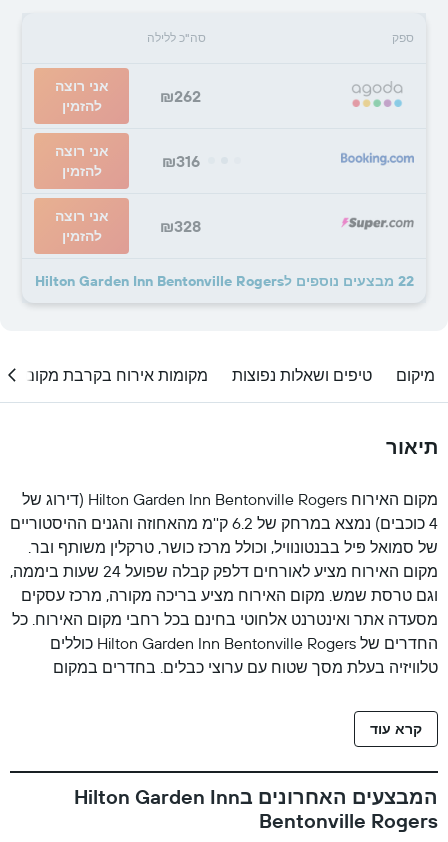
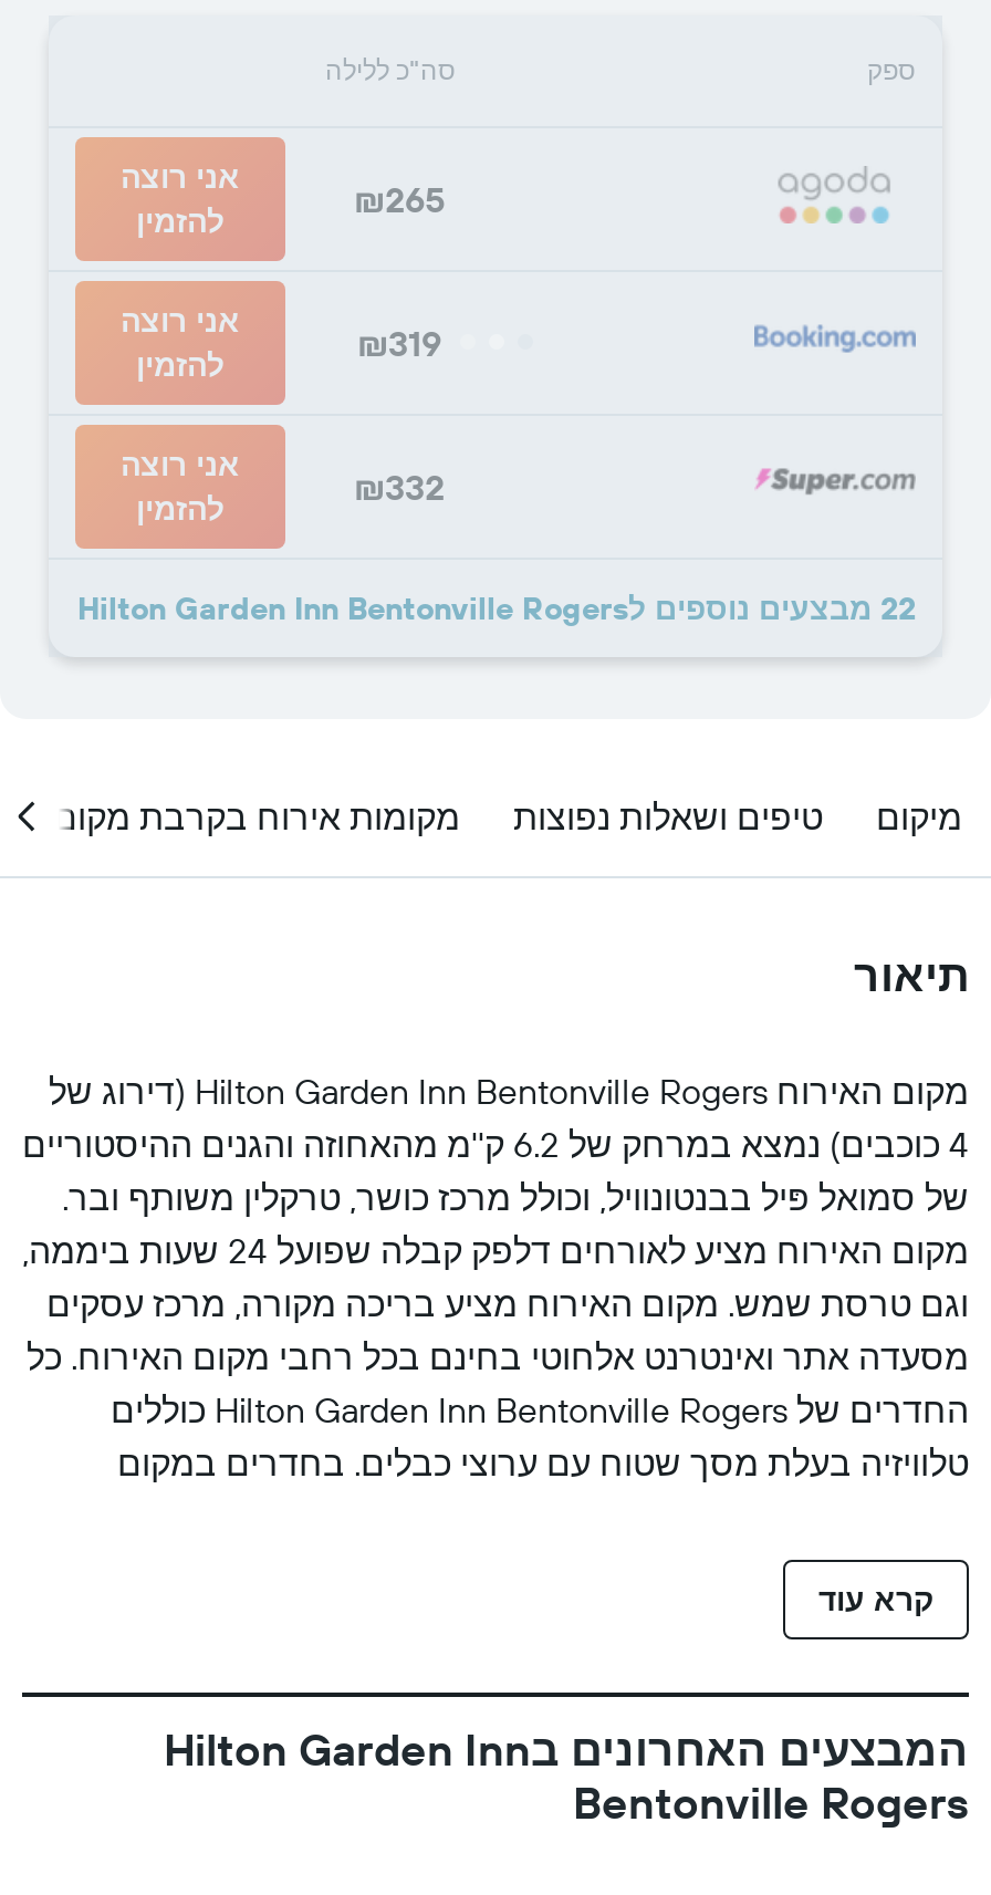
- ₪262
+ ₪265

- ₪316
+ ₪319

- ₪328
+ ₪332
